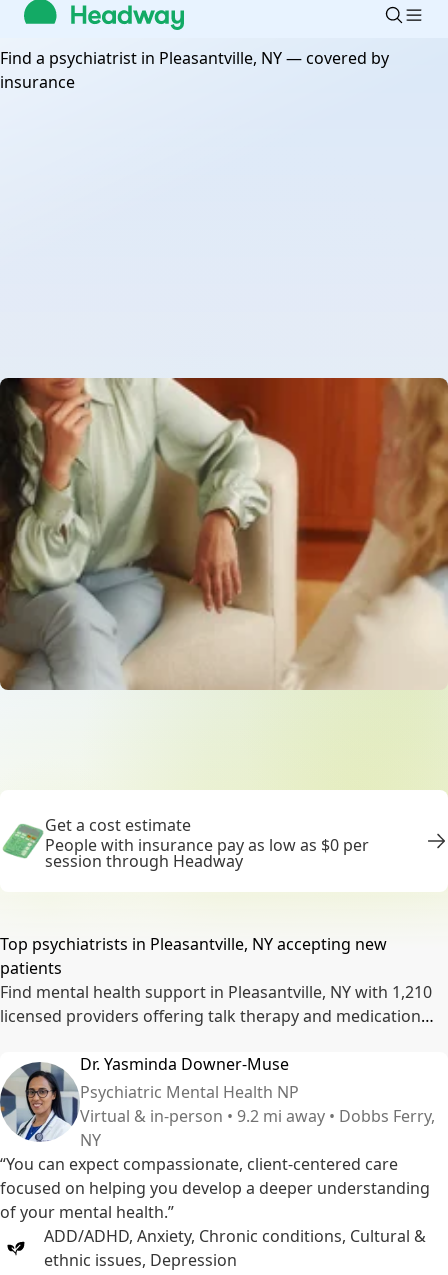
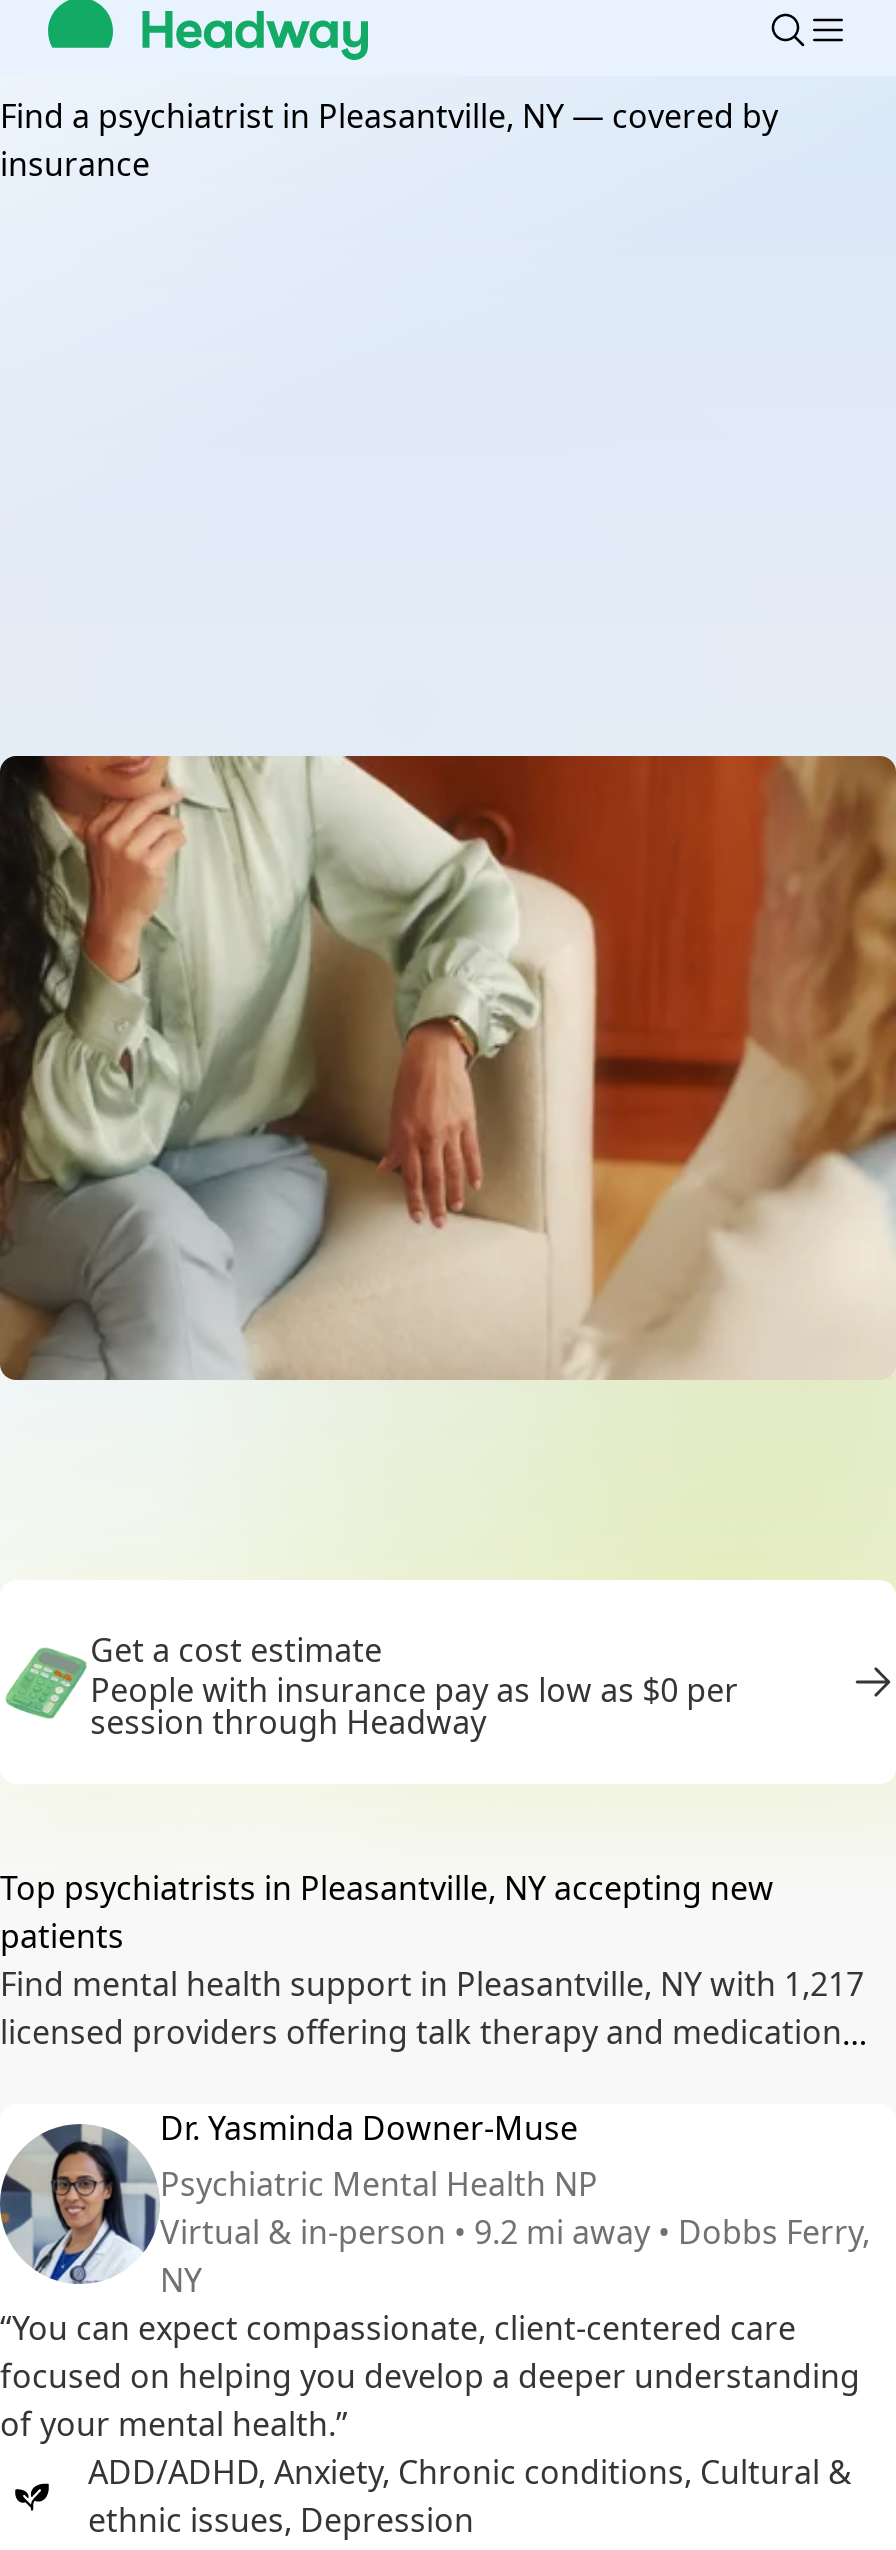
- Find mental health support in Pleasantville, NY with 1,210
+ Find mental health support in Pleasantville, NY with 1,217
